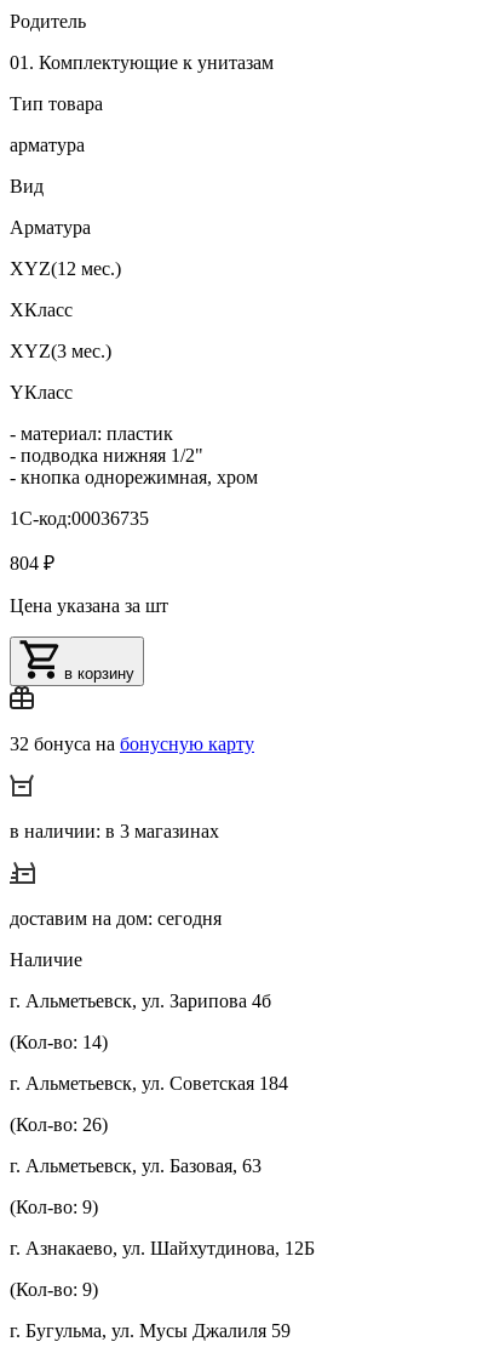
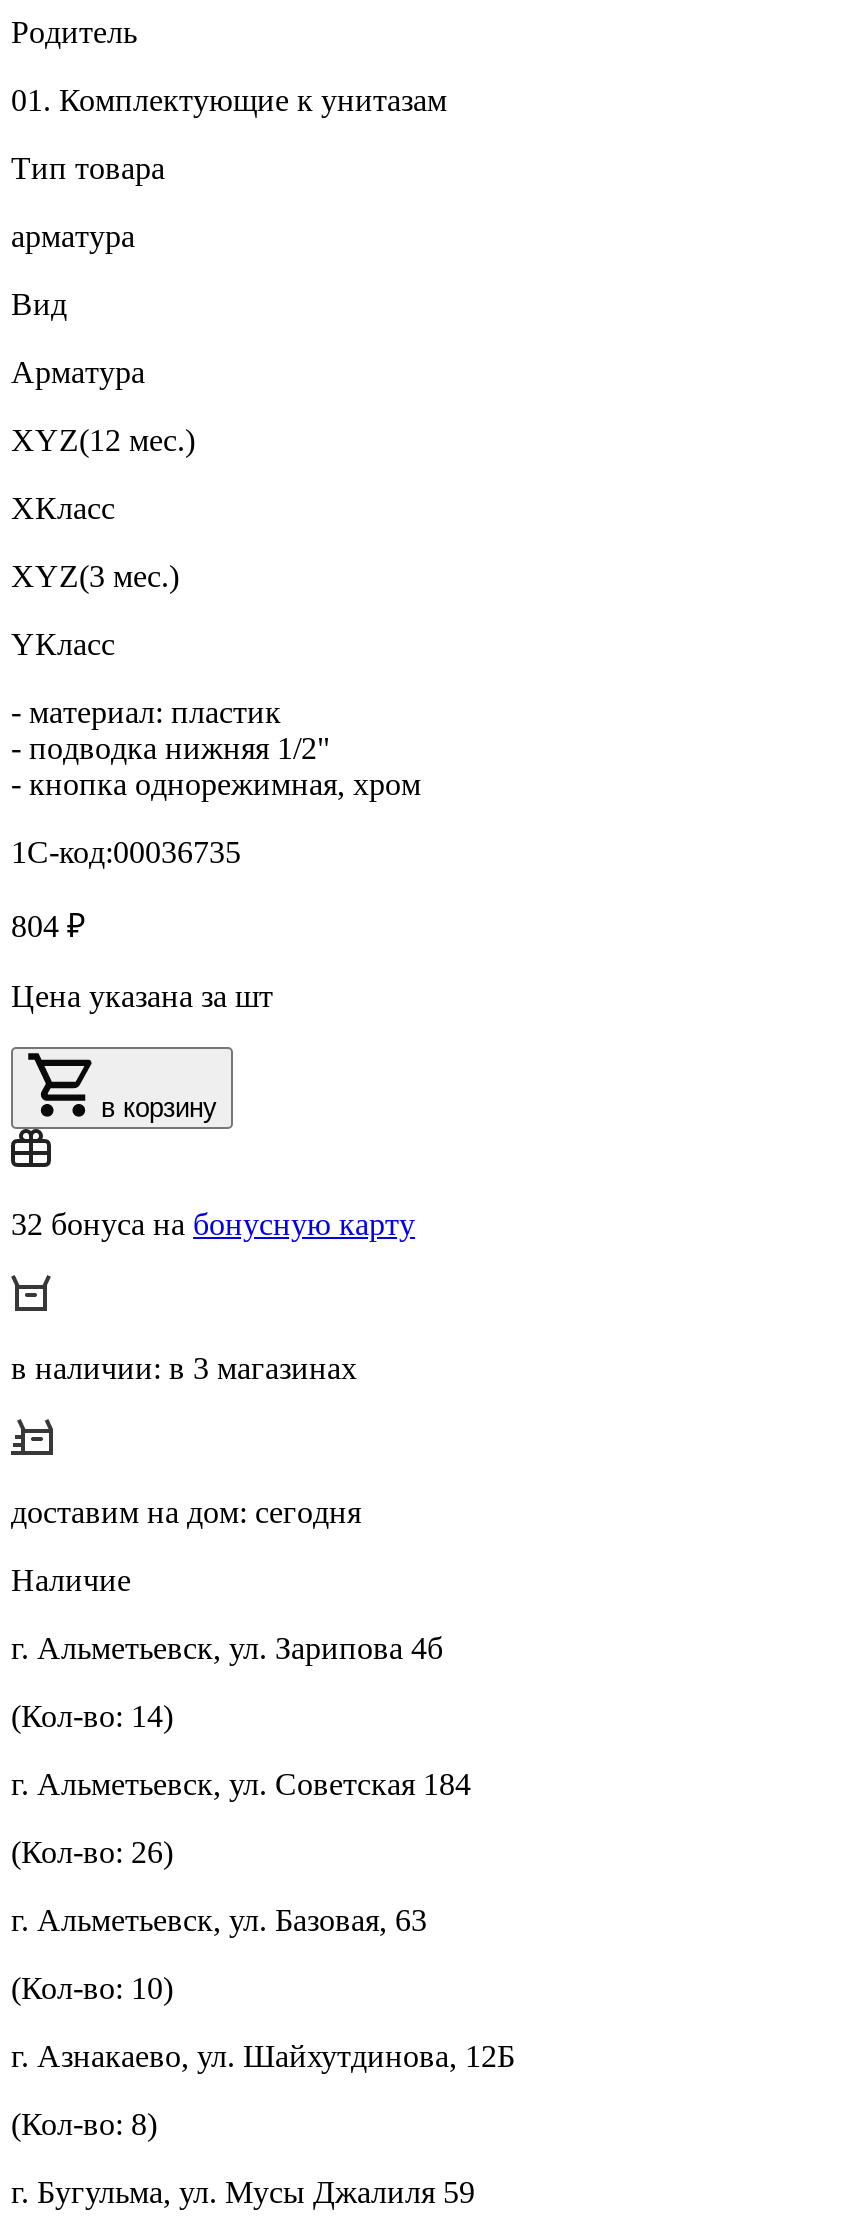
- (Кол-во: 9)
+ (Кол-во: 10)

- (Кол-во: 9)
+ (Кол-во: 8)
